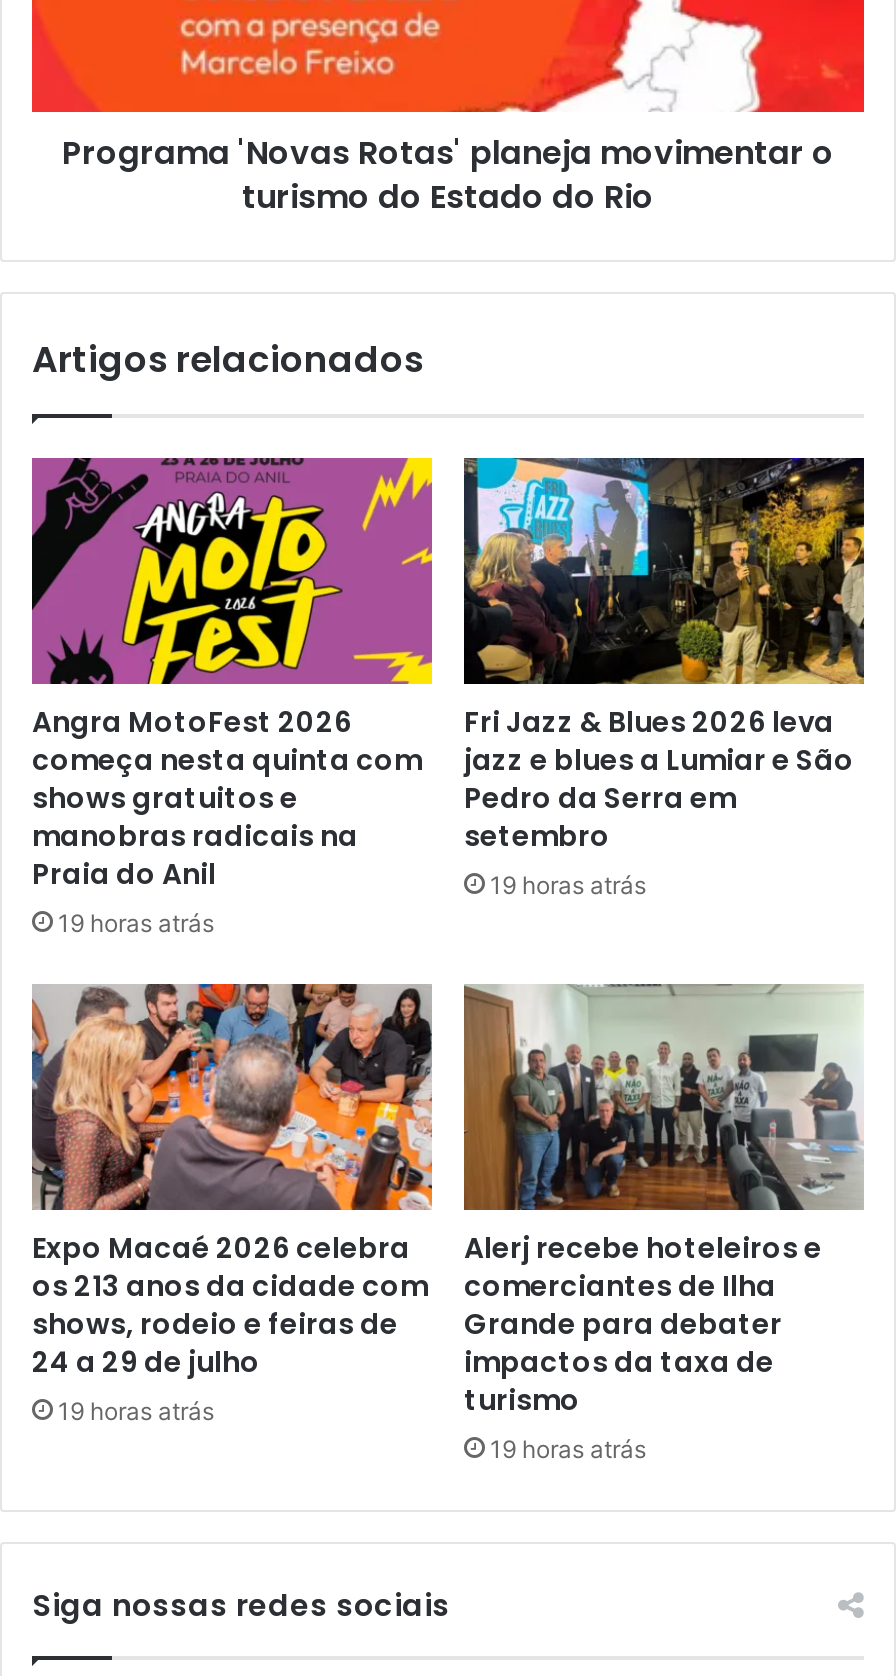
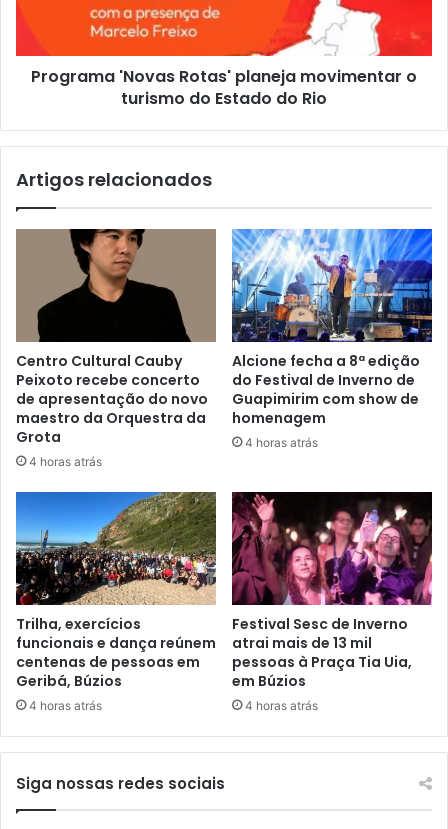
- [image]
- Angra MotoFest 2026
- começa nesta quinta com
- shows gratuitos e
- manobras radicais na
- Praia do Anil
- 19 horas atrás
+ [image]
+ Centro Cultural Cauby
+ Peixoto recebe concerto
+ de apresentação do novo
+ maestro da Orquestra da
+ Grota
+ 4 horas atrás

- [image]
- Fri Jazz & Blues 2026 leva
- jazz e blues a Lumiar e São
- Pedro da Serra em
- setembro
- 19 horas atrás
+ [image]
+ Alcione fecha a 8ª edição
+ do Festival de Inverno de
+ Guapimirim com show de
+ homenagem
+ 4 horas atrás

- [image]
- Expo Macaé 2026 celebra
- os 213 anos da cidade com
- shows, rodeio e feiras de
- 24 a 29 de julho
- 19 horas atrás
+ [image]
+ Trilha, exercícios
+ funcionais e dança reúnem
+ centenas de pessoas em
+ Geribá, Búzios
+ 4 horas atrás

- [image]
- Alerj recebe hoteleiros e
- comerciantes de Ilha
- Grande para debater
- impactos da taxa de
- turismo
- 19 horas atrás
+ [image]
+ Festival Sesc de Inverno
+ atrai mais de 13 mil
+ pessoas à Praça Tia Uia,
+ em Búzios
+ 4 horas atrás
